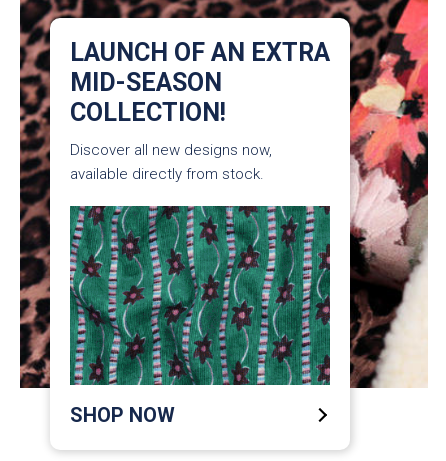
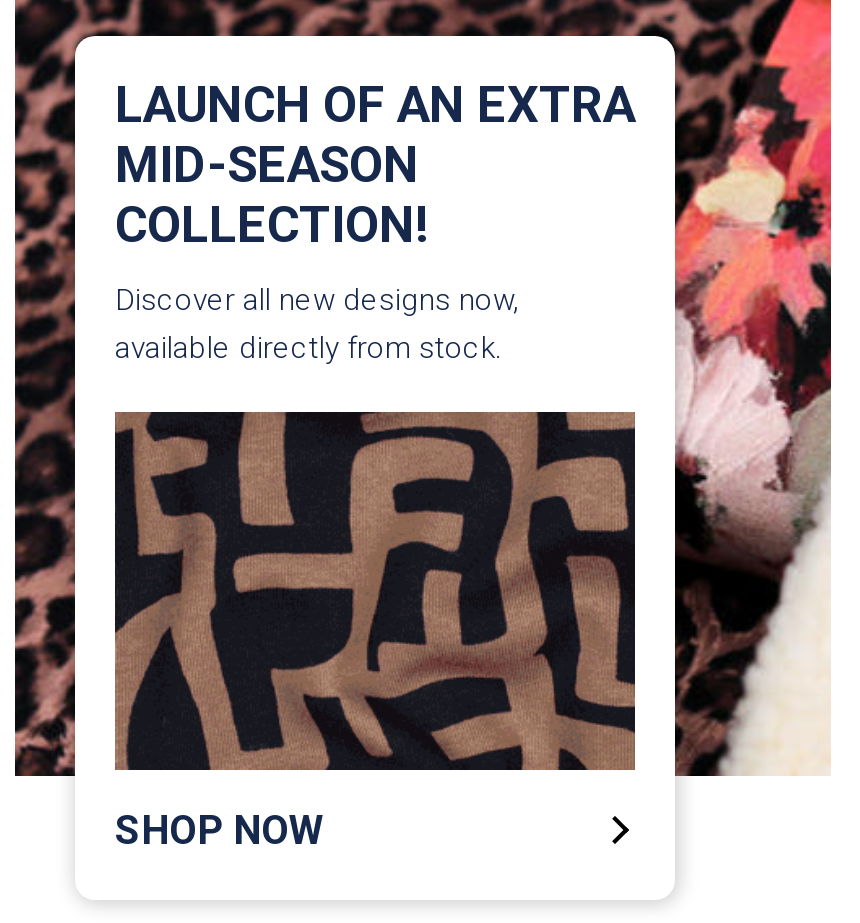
- [image]
+ [image]
